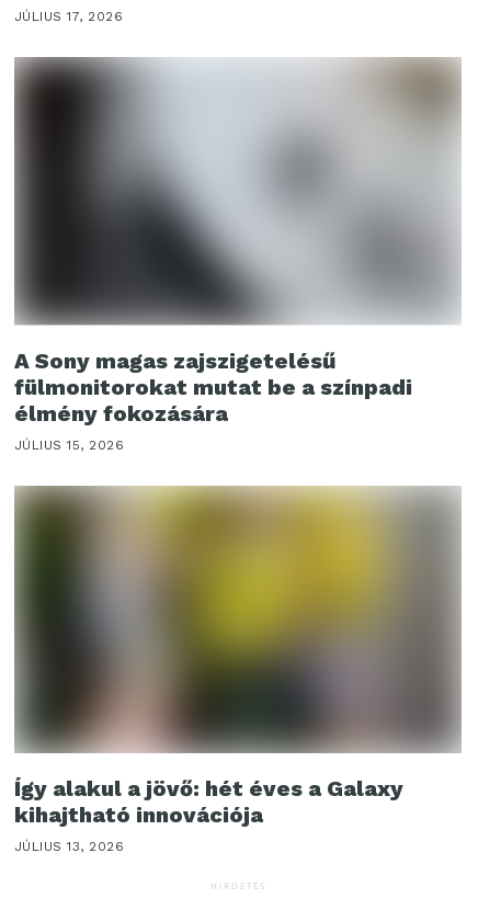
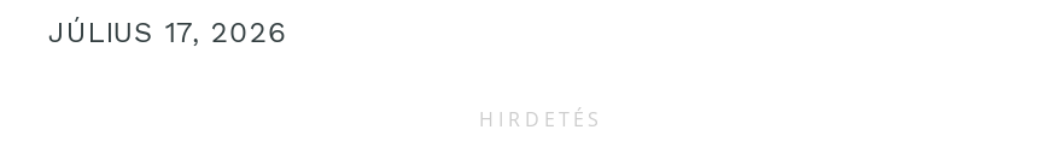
- [image]
- A Sony magas zajszigetelésű
- fülmonitorokat mutat be a színpadi
- élmény fokozására
- JÚLIUS 15, 2026

- [image]
- Így alakul a jövő: hét éves a Galaxy
- kihajtható innovációja
- JÚLIUS 13, 2026
